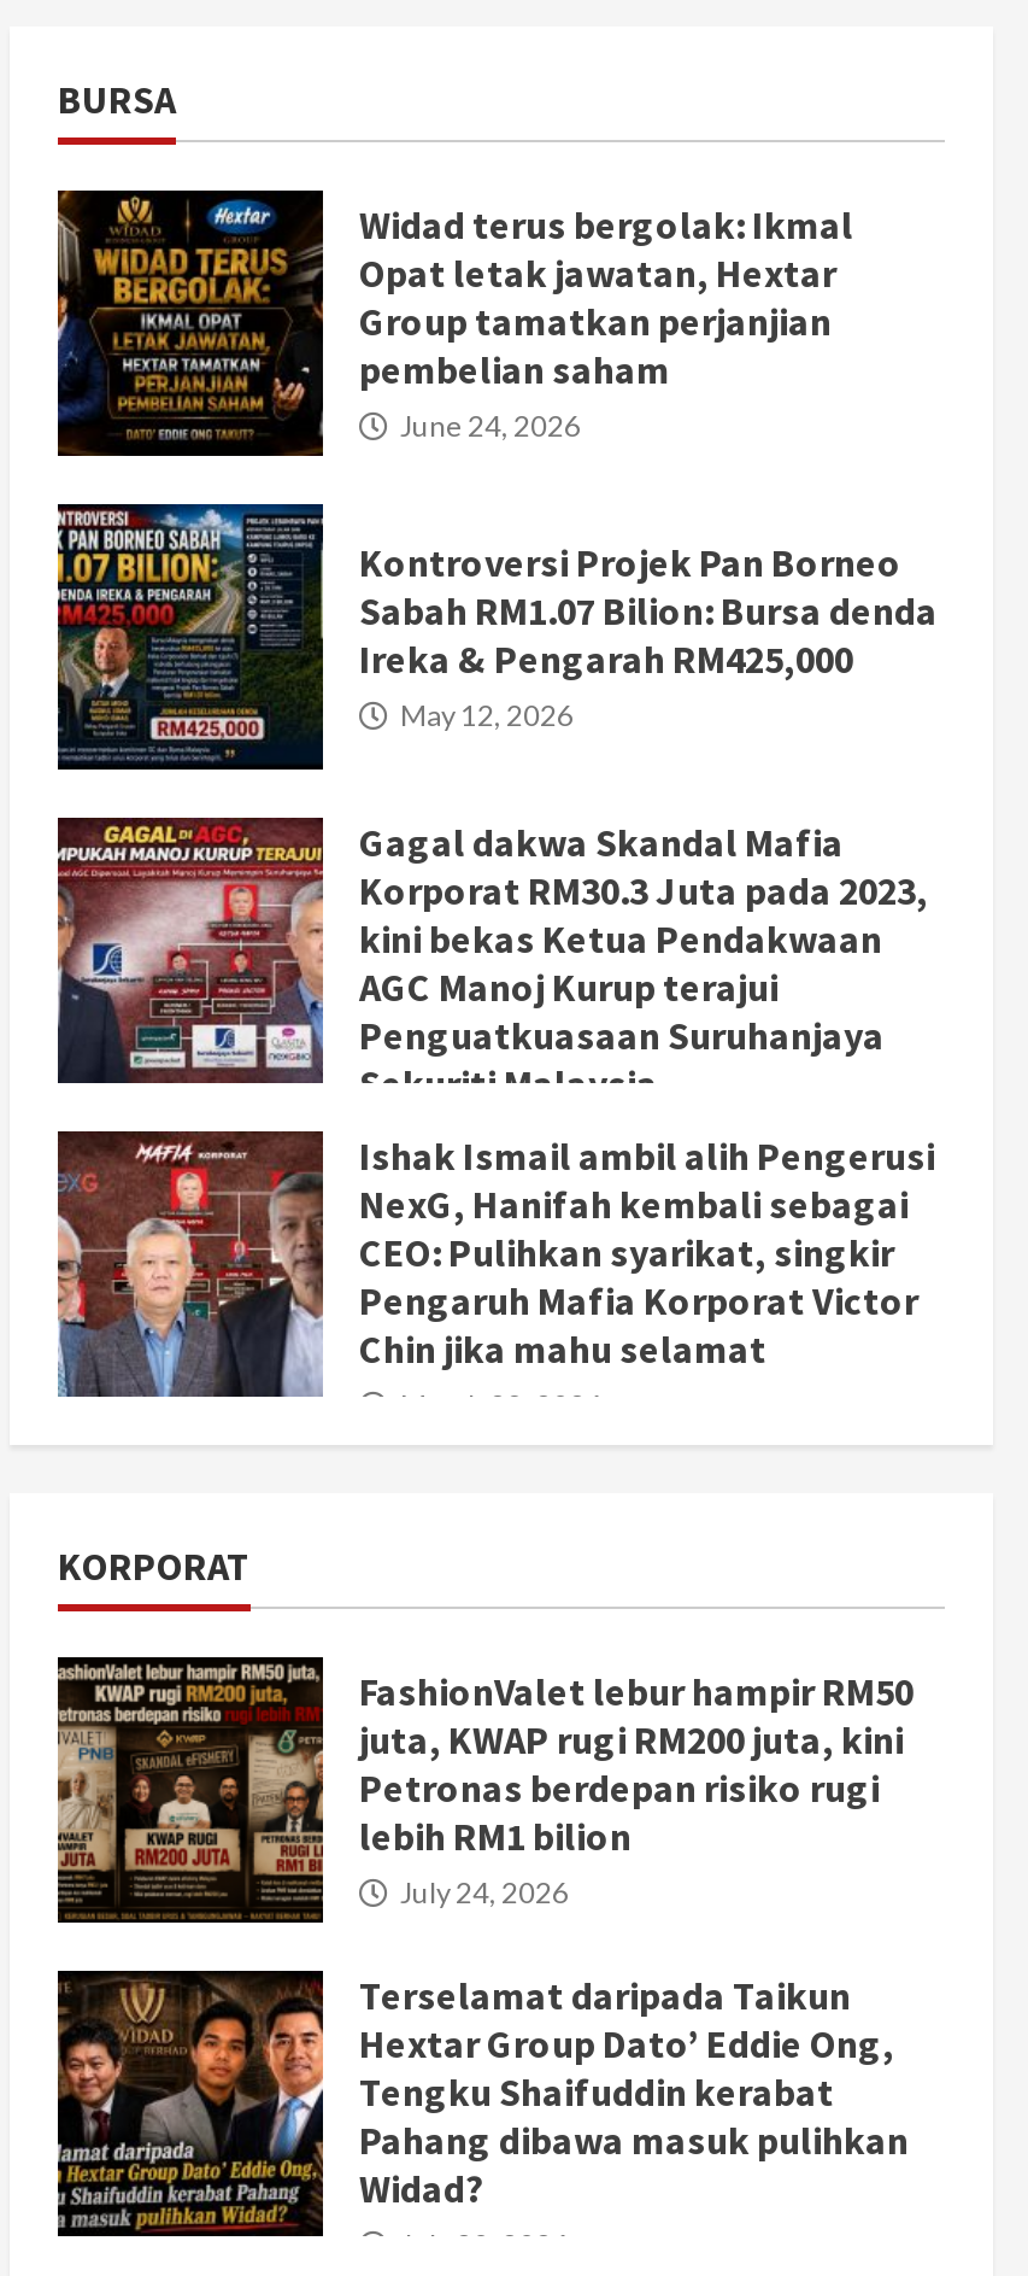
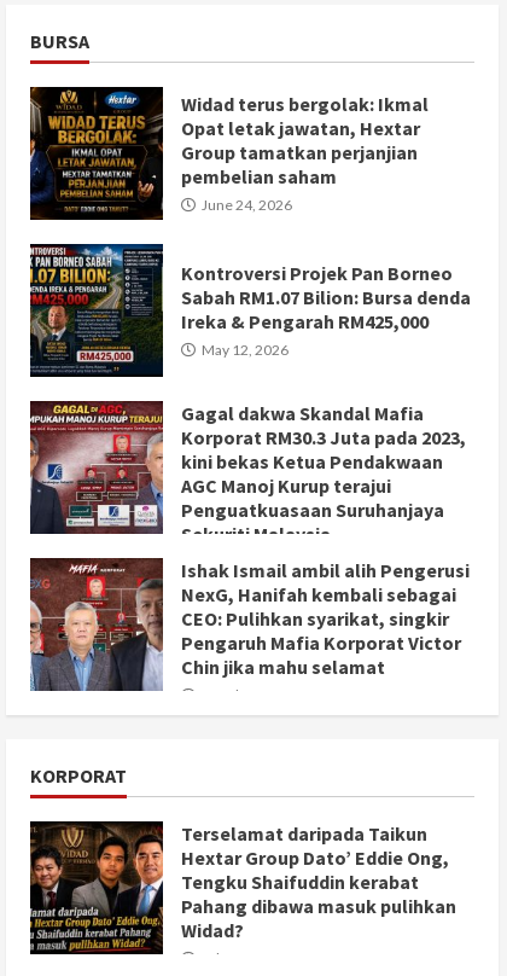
- [image]
- FashionValet lebur hampir RM50
- juta, KWAP rugi RM200 juta, kini
- Petronas berdepan risiko rugi
- lebih RM1 bilion
- July 24, 2026
